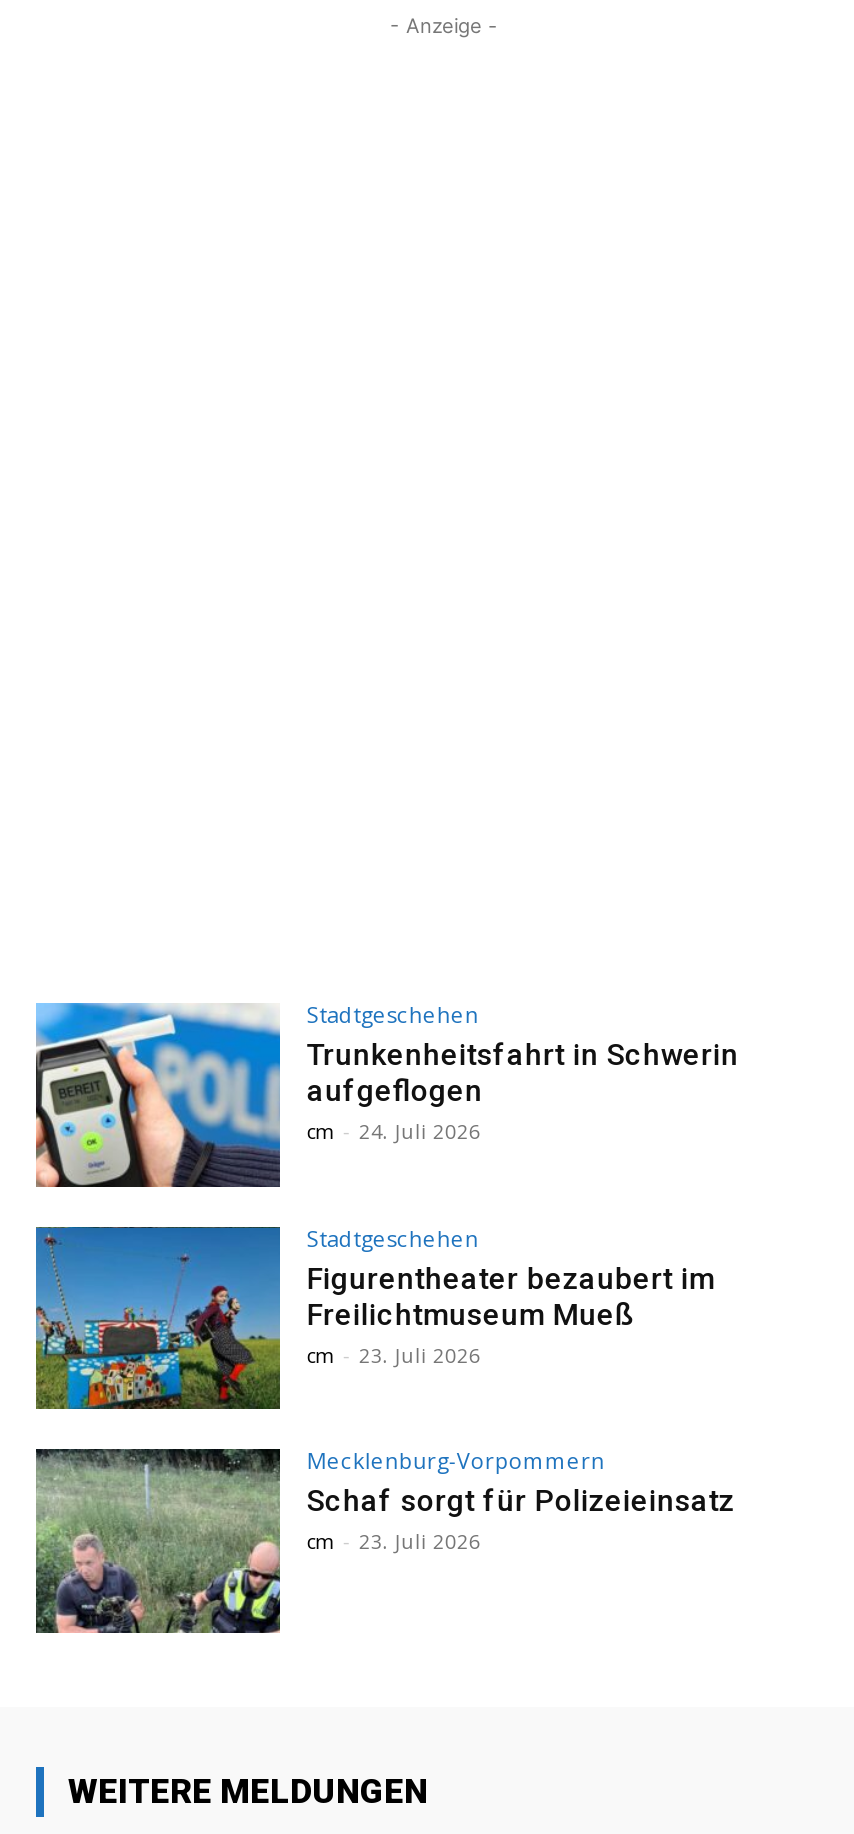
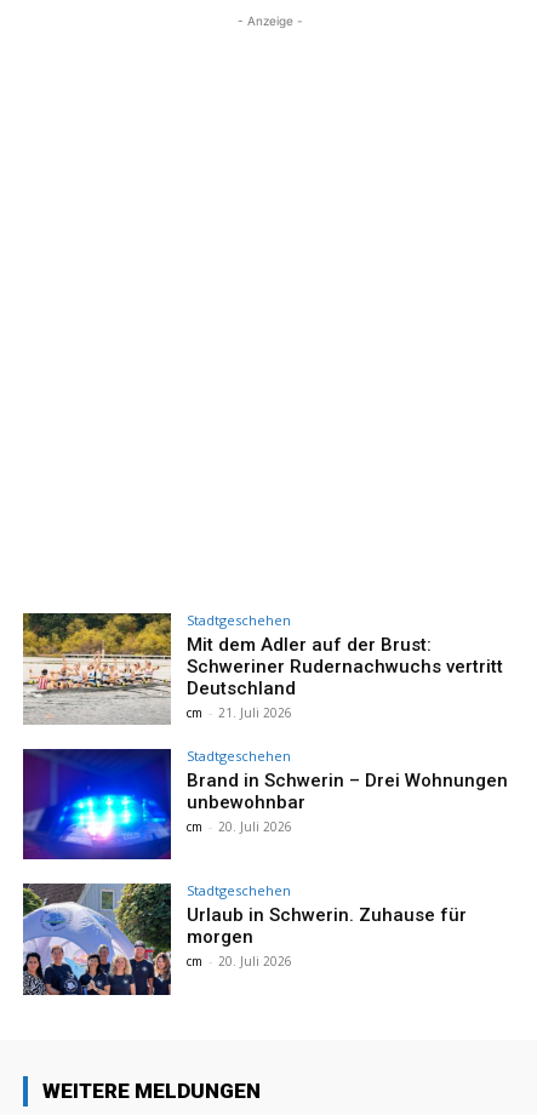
- [image]
- Trunkenheitsfahrt in Schwerin
- aufgeflogen
- cm - 24. Juli 2026
+ [image]
+ Mit dem Adler auf der Brust:
+ Schweriner Rudernachwuchs vertritt
+ Deutschland
+ cm - 21. Juli 2026

- [image]
- Figurentheater bezaubert im
- Freilichtmuseum Mueß
- cm - 23. Juli 2026
+ [image]
+ Brand in Schwerin – Drei Wohnungen
+ unbewohnbar
+ cm - 20. Juli 2026

- [image]
- Mecklenburg-Vorpommern
- Schaf sorgt für Polizeieinsatz
- cm - 23. Juli 2026
+ [image]
+ Stadtgeschehen
+ Urlaub in Schwerin. Zuhause für
+ morgen
+ cm - 20. Juli 2026
